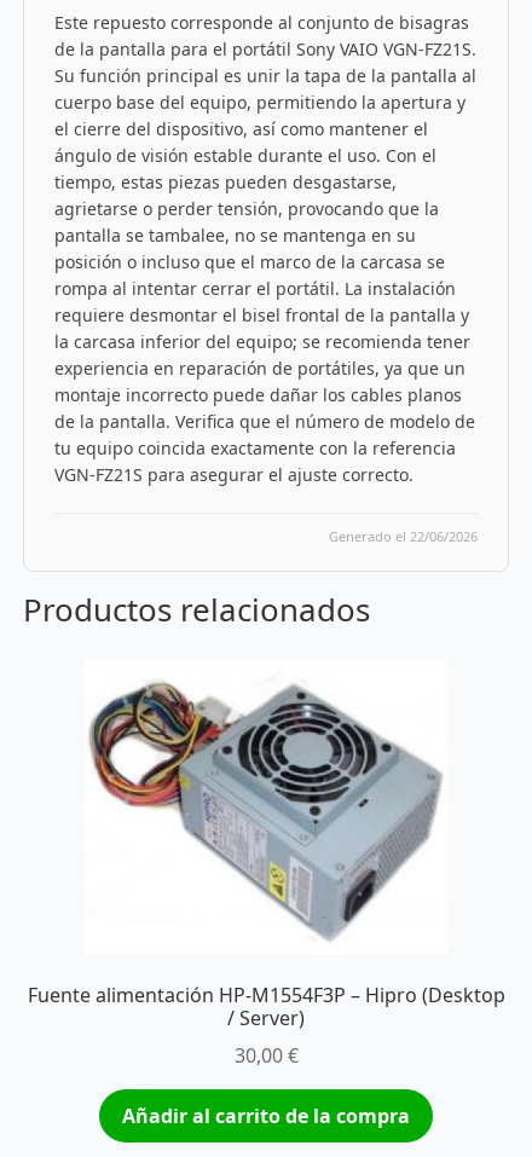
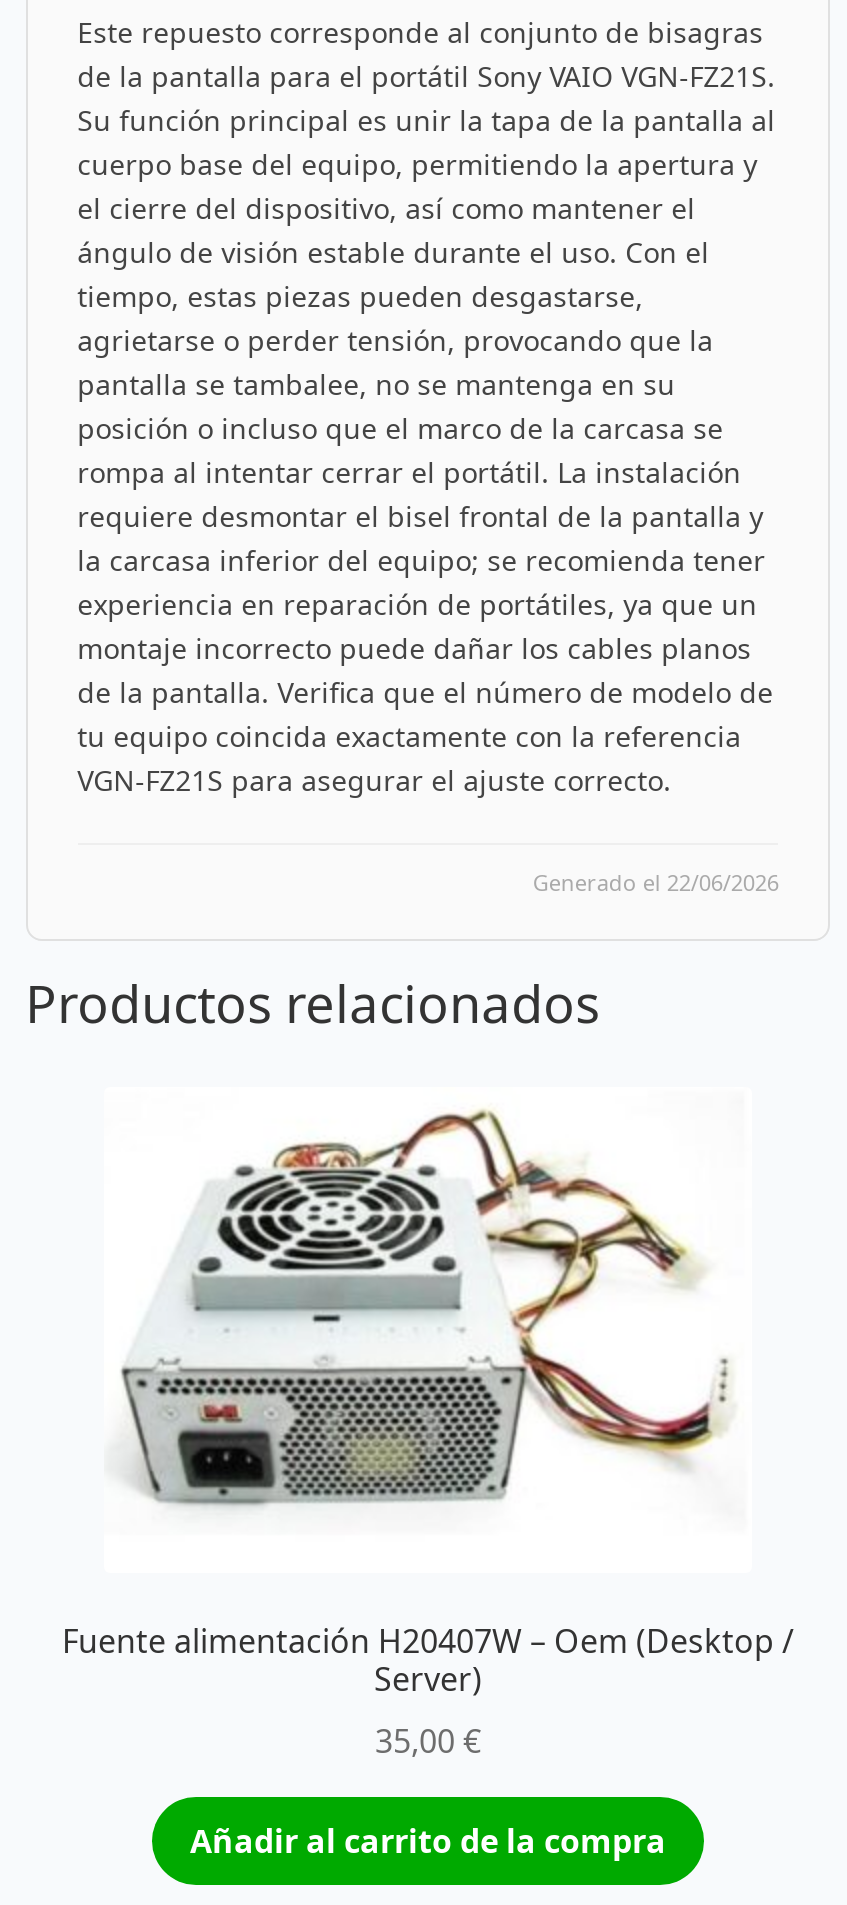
- [image]
- Fuente alimentación HP-M1554F3P – Hipro (Desktop
- / Server)
- 30,00 €
+ [image]
+ Fuente alimentación H20407W – Oem (Desktop /
+ Server)
+ 35,00 €
